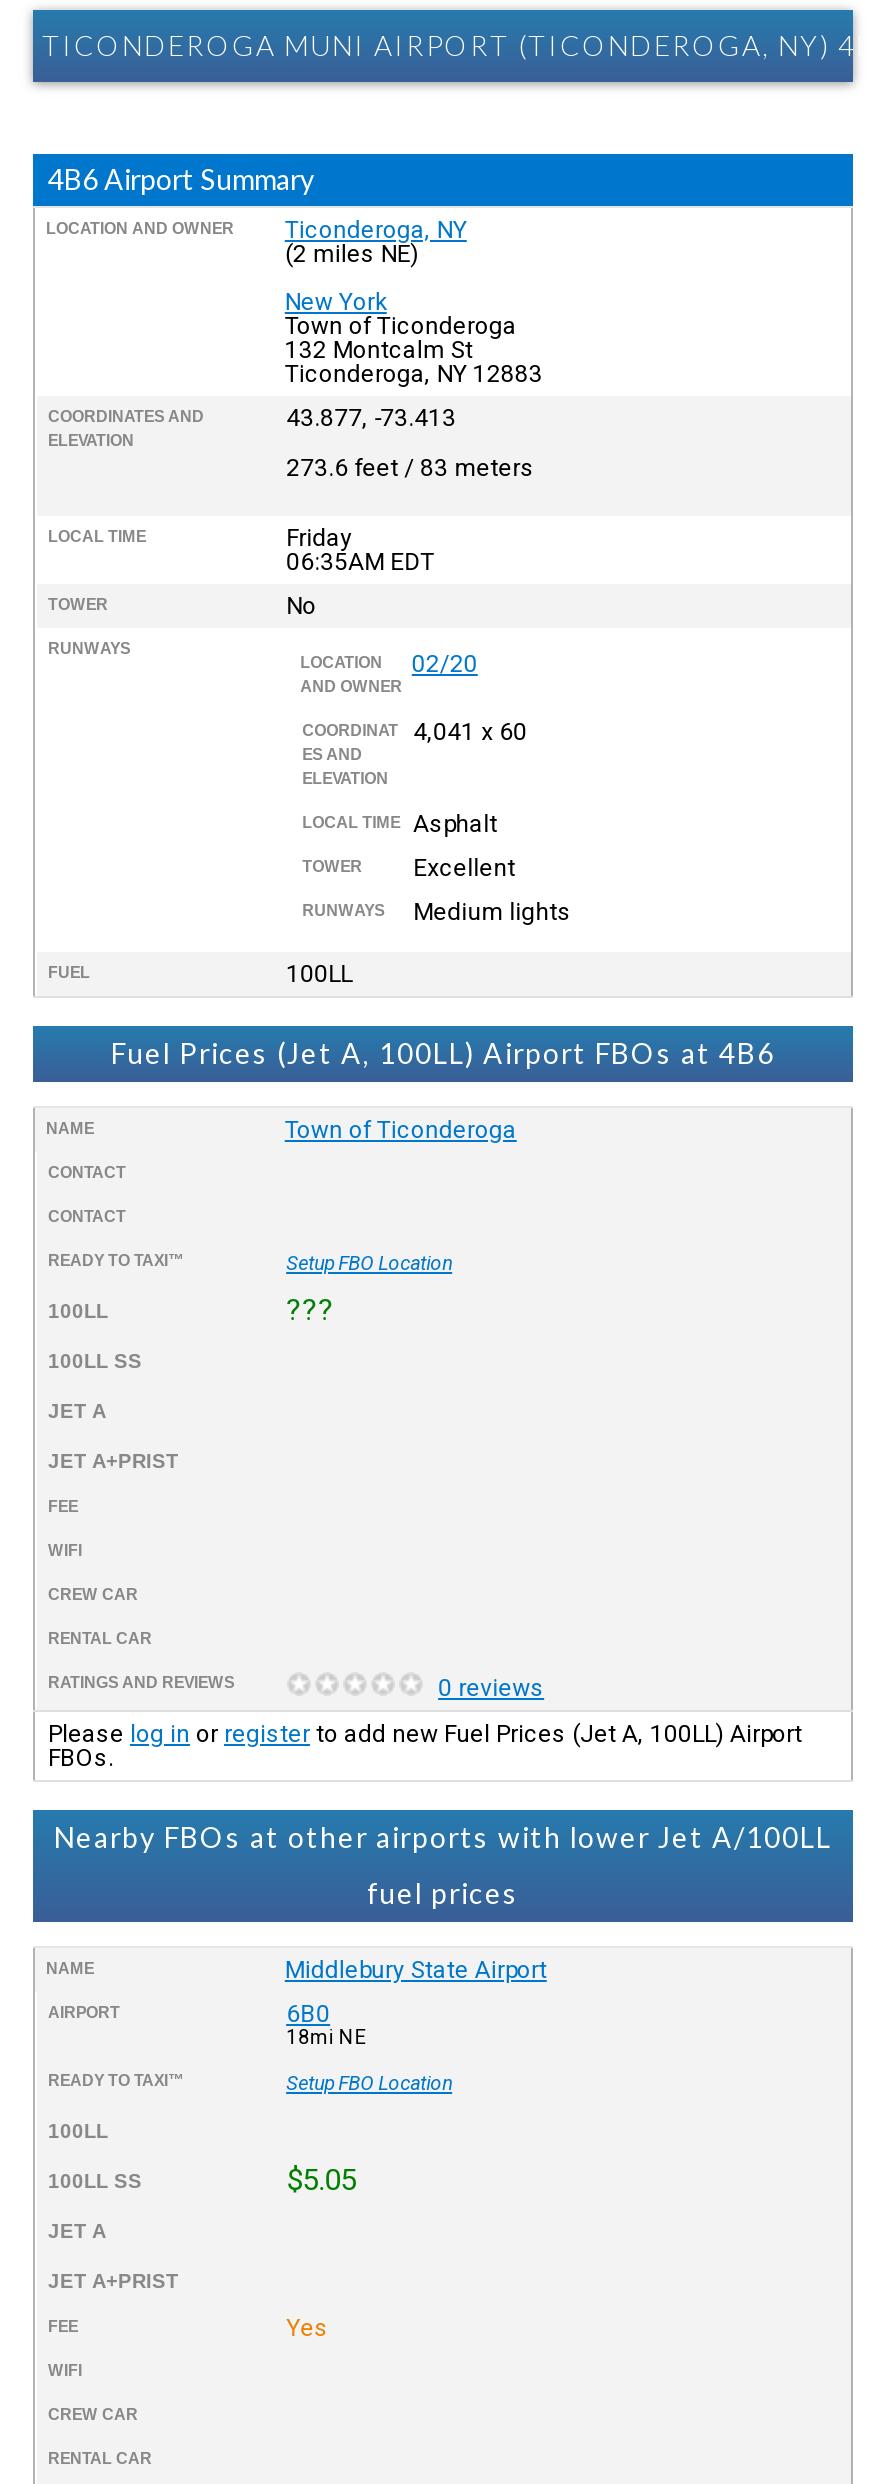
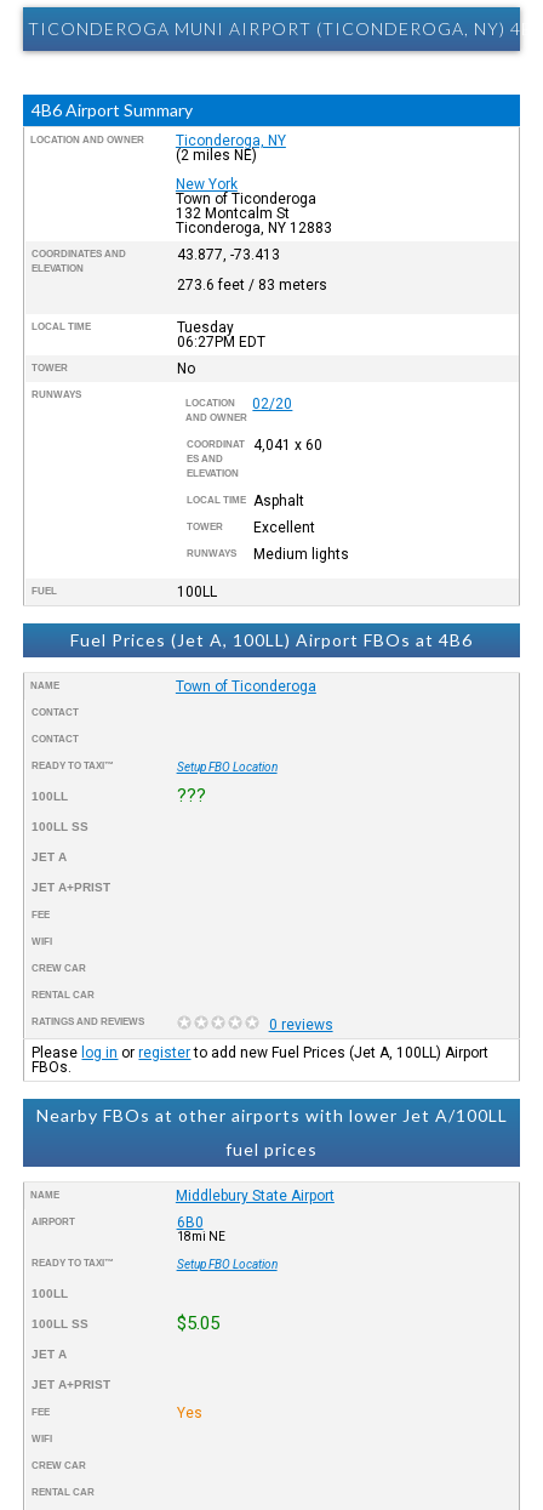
- Friday
- 06:35AM EDT
+ Tuesday
+ 06:27PM EDT
